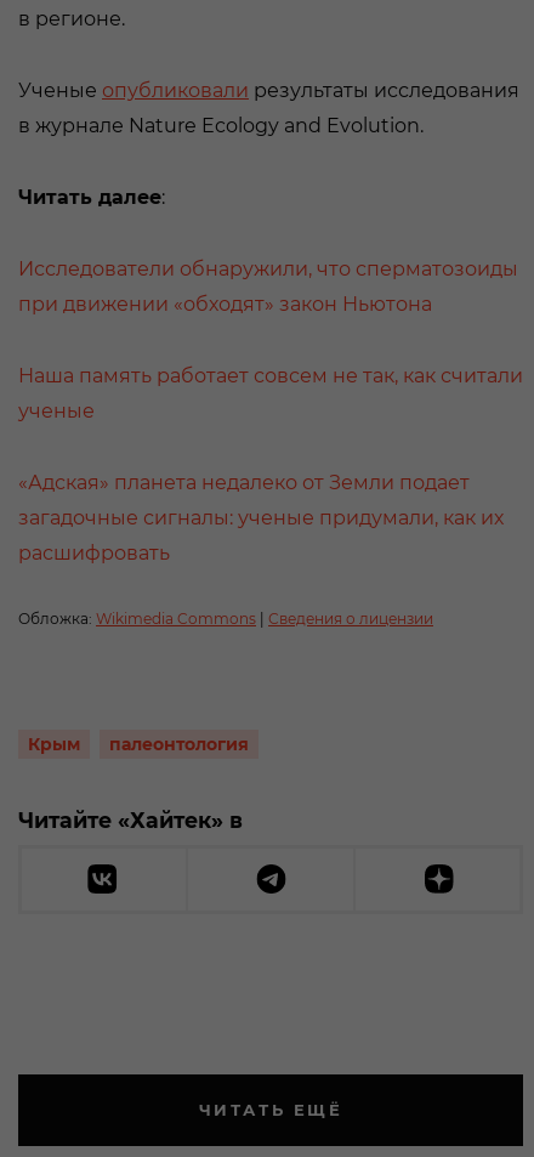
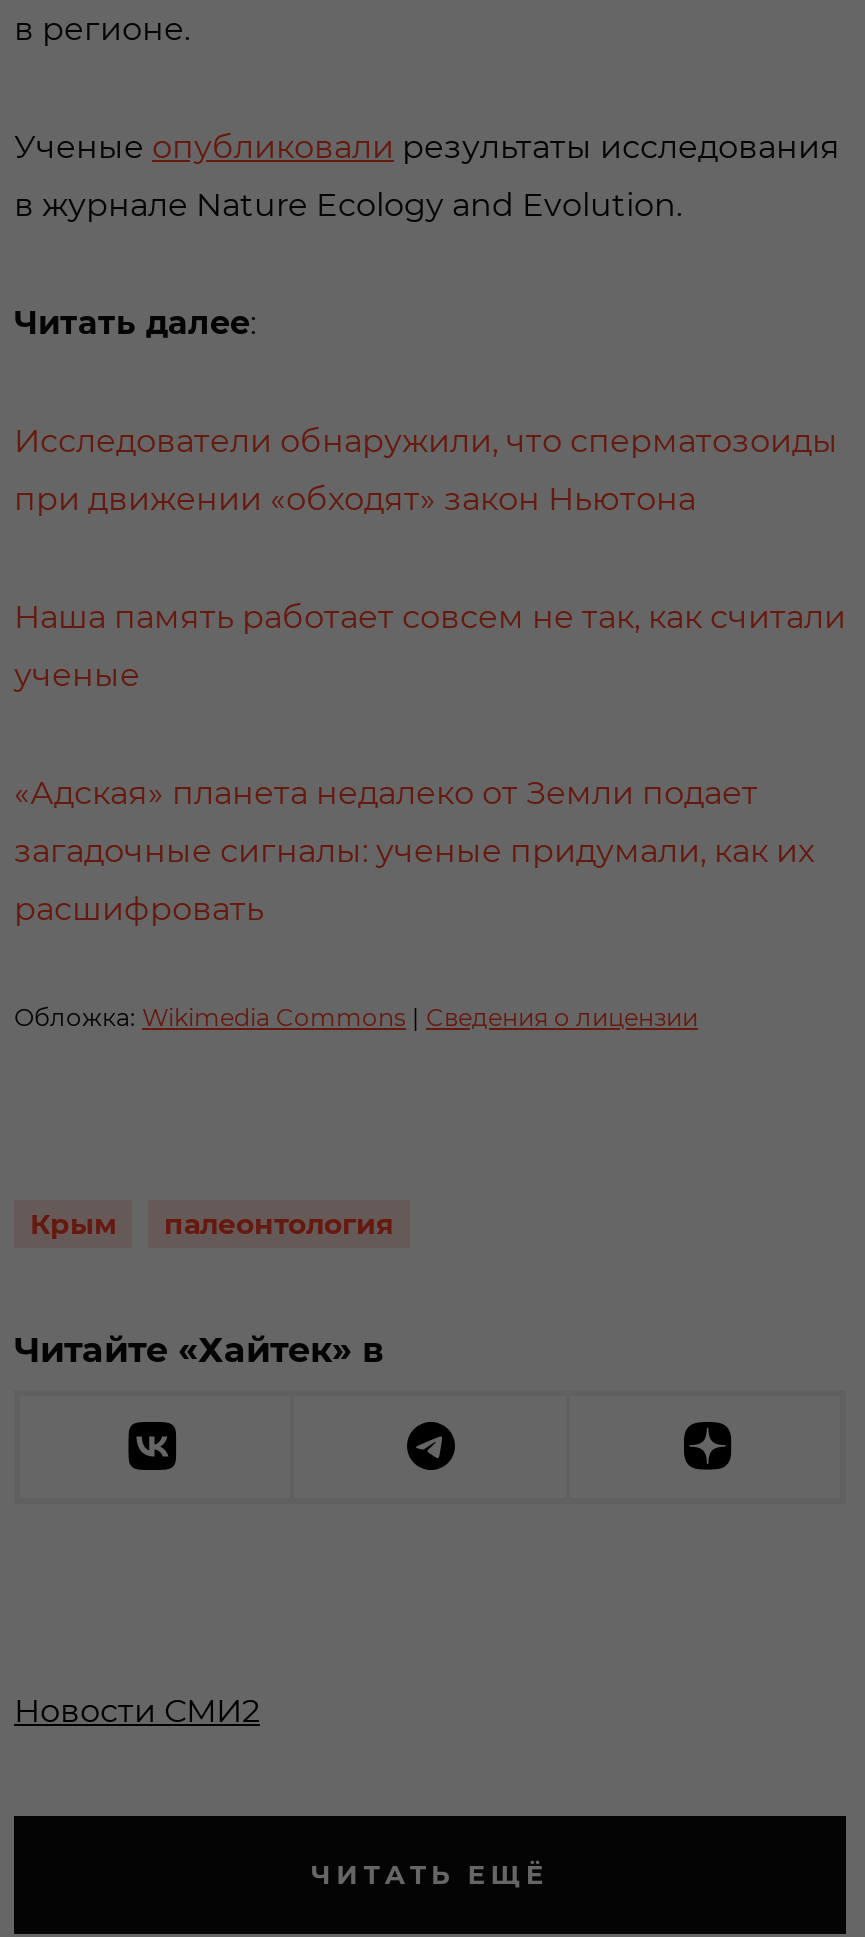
+ Новости СМИ2
